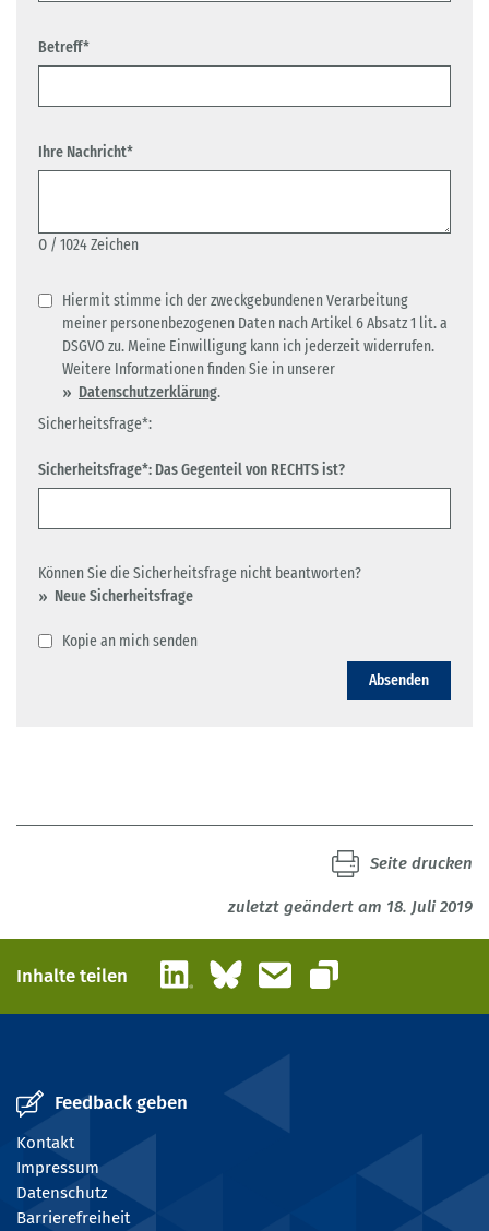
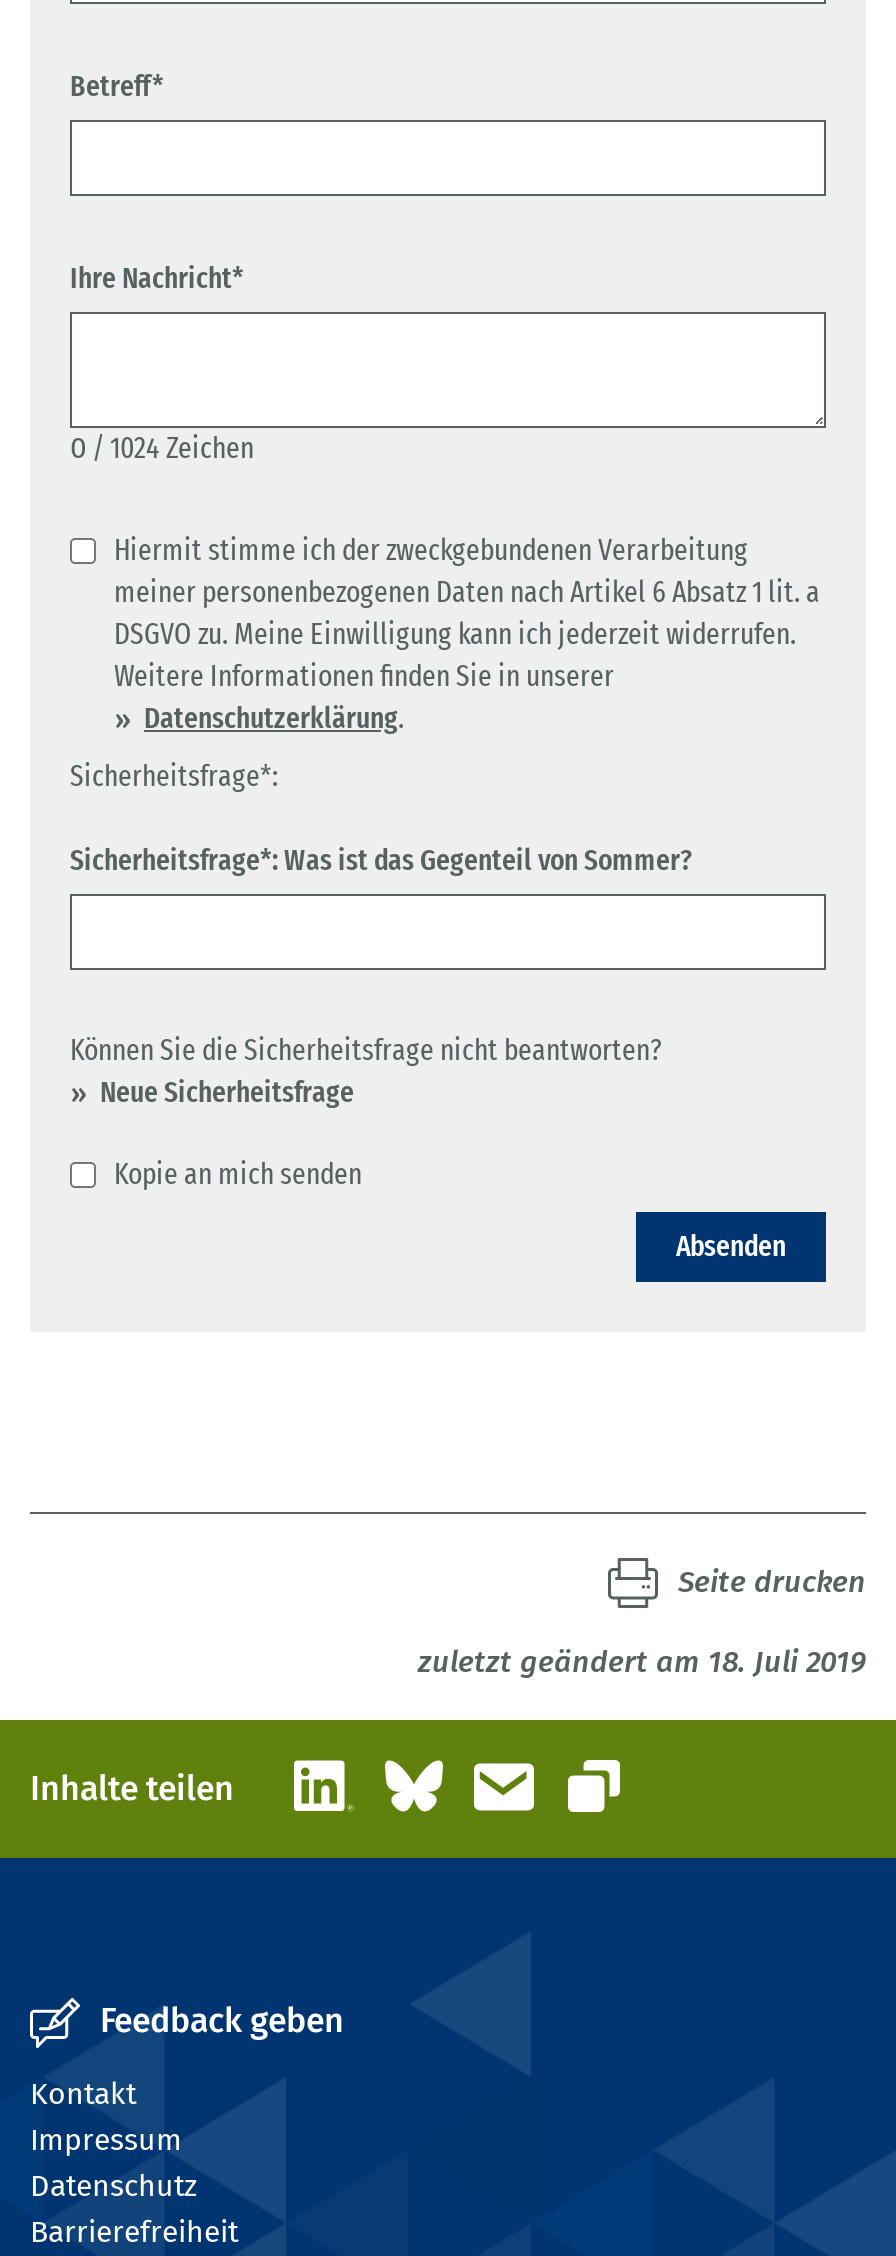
- Sicherheitsfrage*: Das Gegenteil von RECHTS ist?
+ Sicherheitsfrage*: Was ist das Gegenteil von Sommer?
